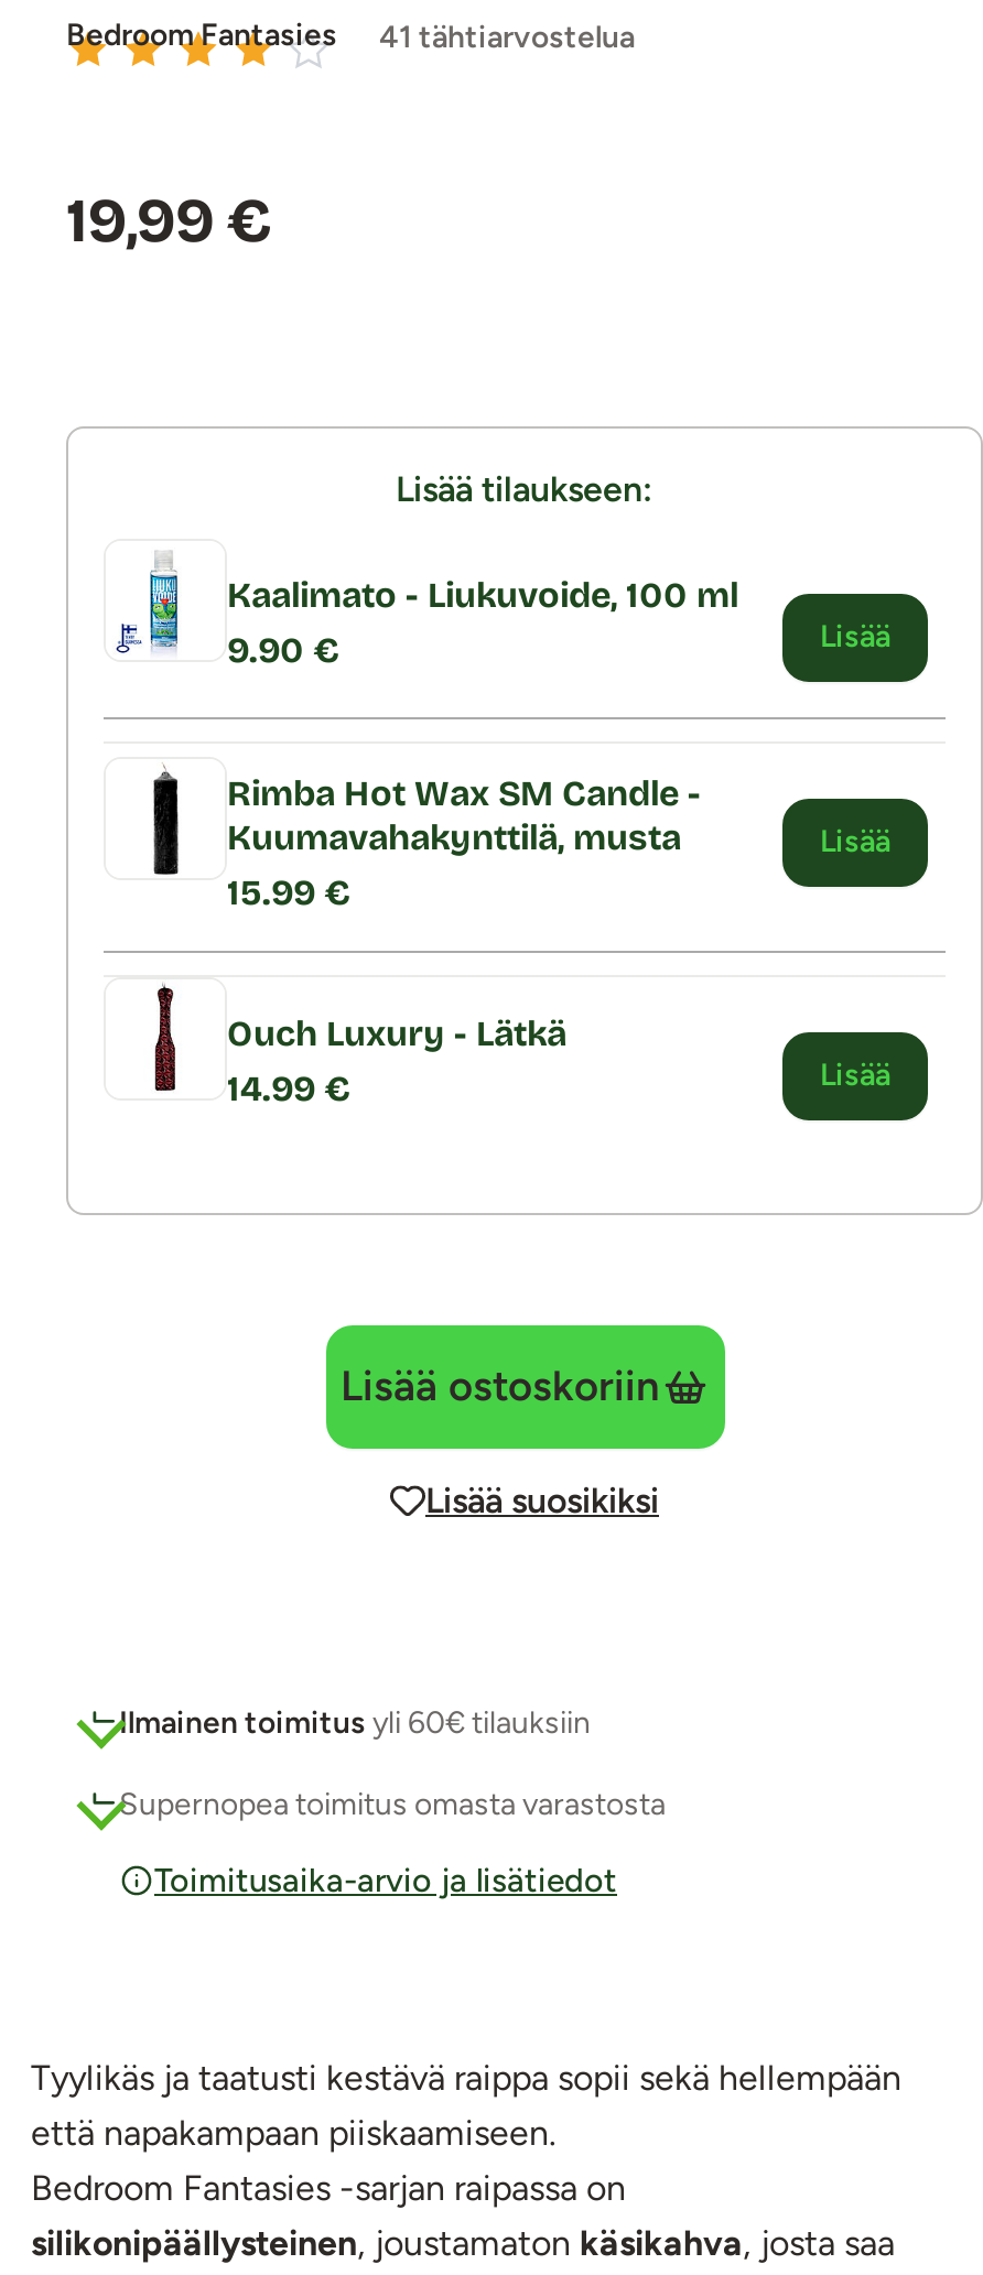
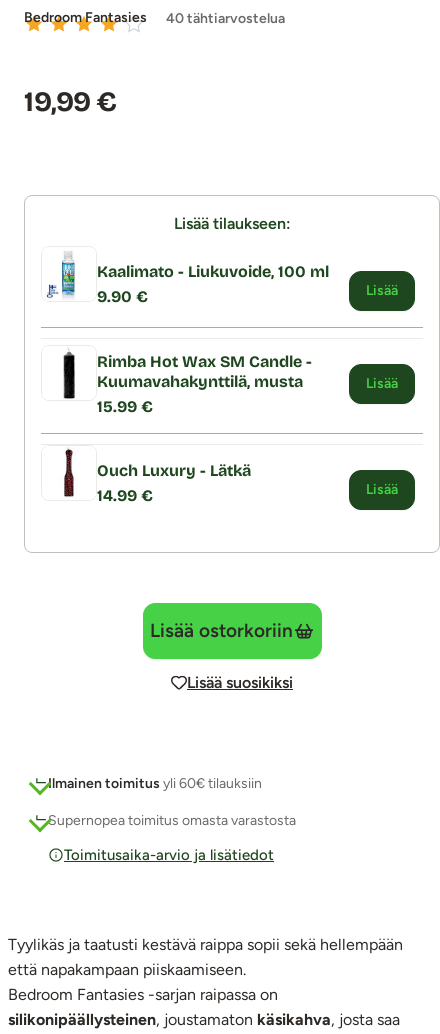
- 41 tähtiarvostelua
+ 40 tähtiarvostelua

- Lisää ostoskoriin
+ Lisää ostorkoriin
